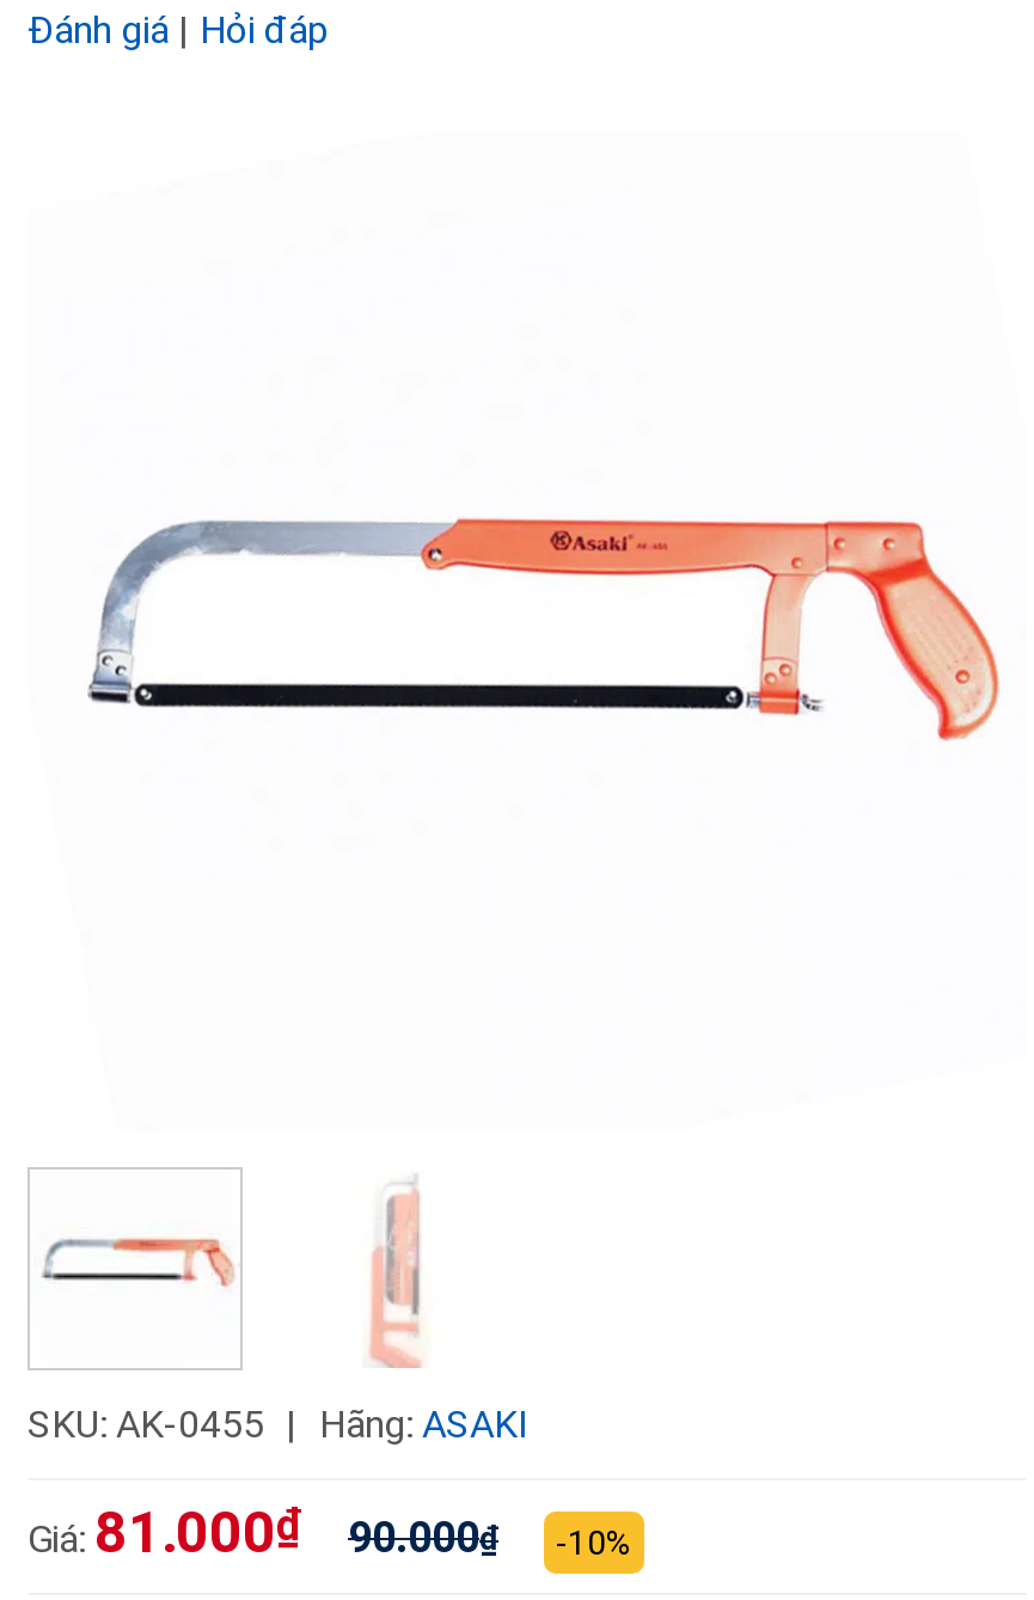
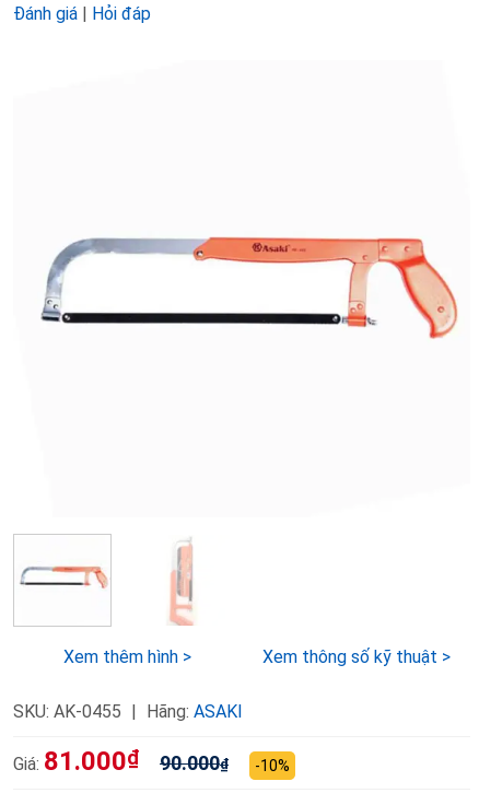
+ Xem thêm hình >
+ Xem thông số kỹ thuật >
